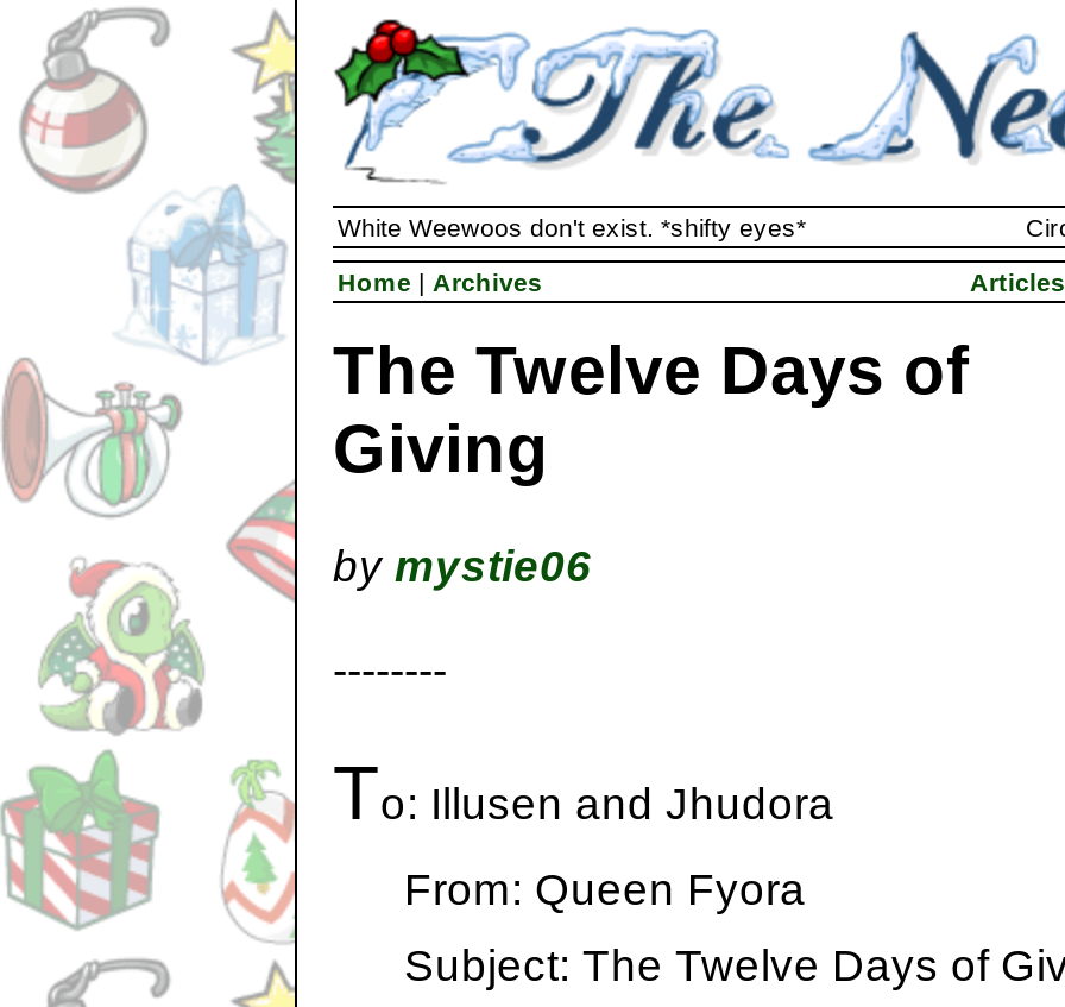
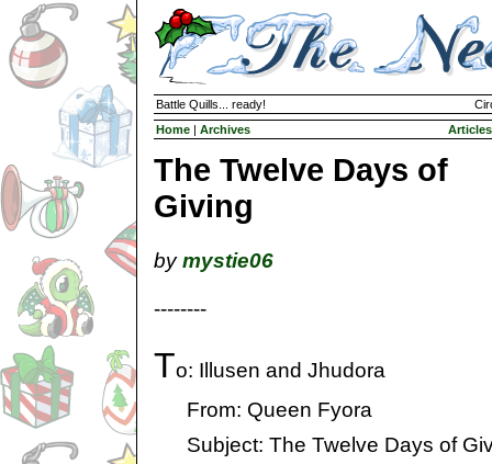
- White Weewoos don't exist. *shifty eyes*
+ Battle Quills... ready!
